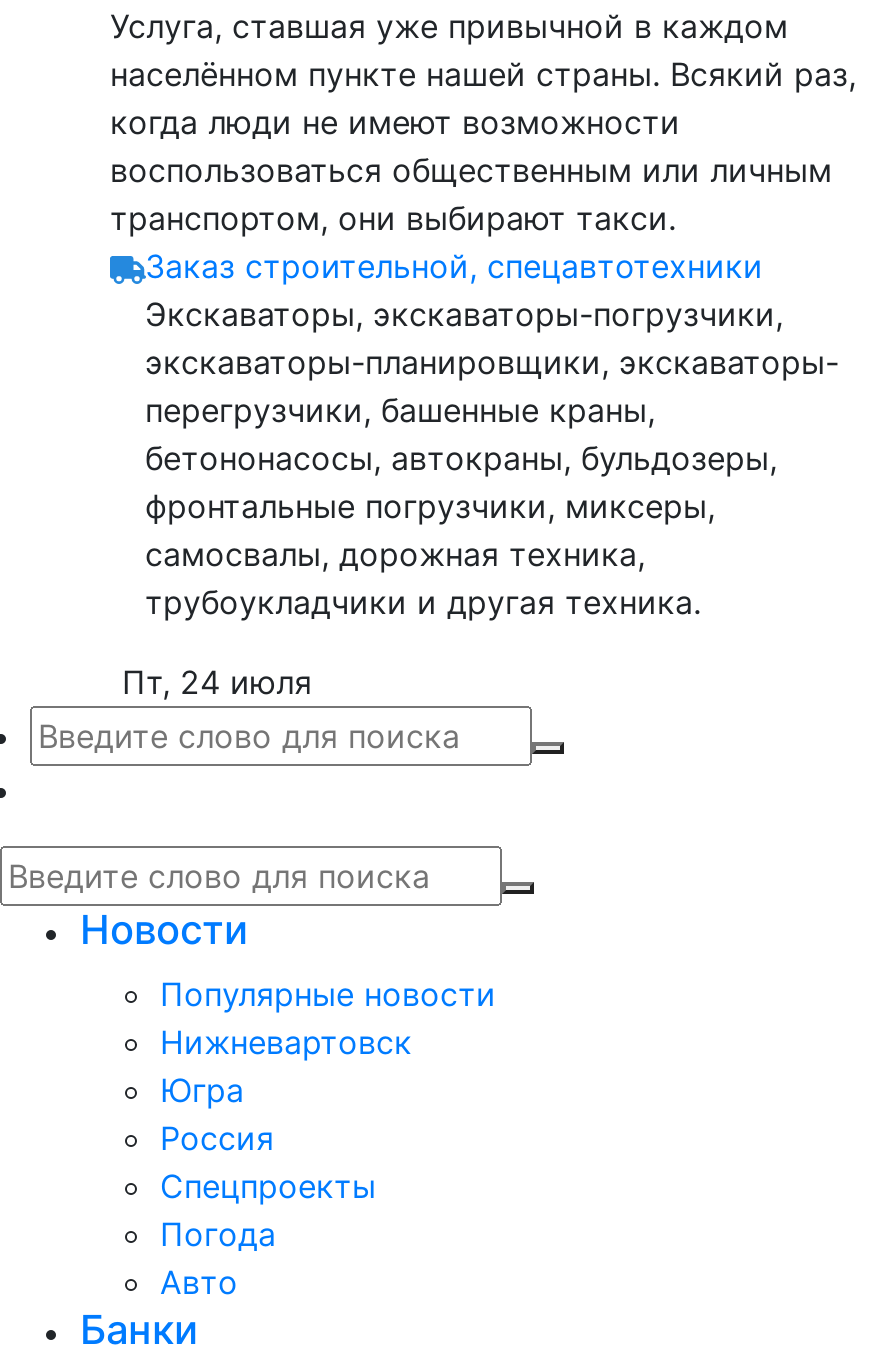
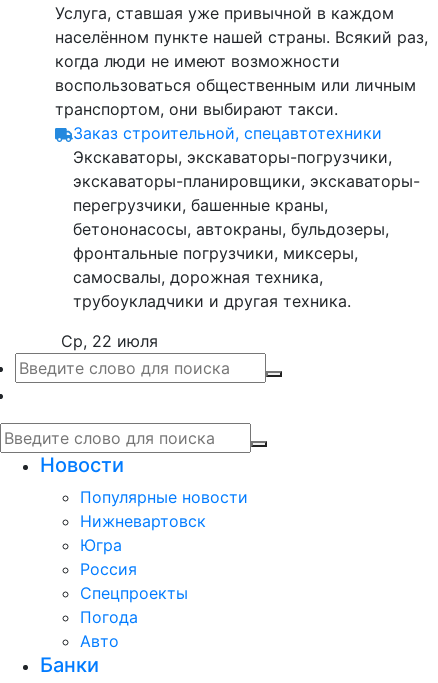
- Пт, 24 июля
+ Ср, 22 июля
